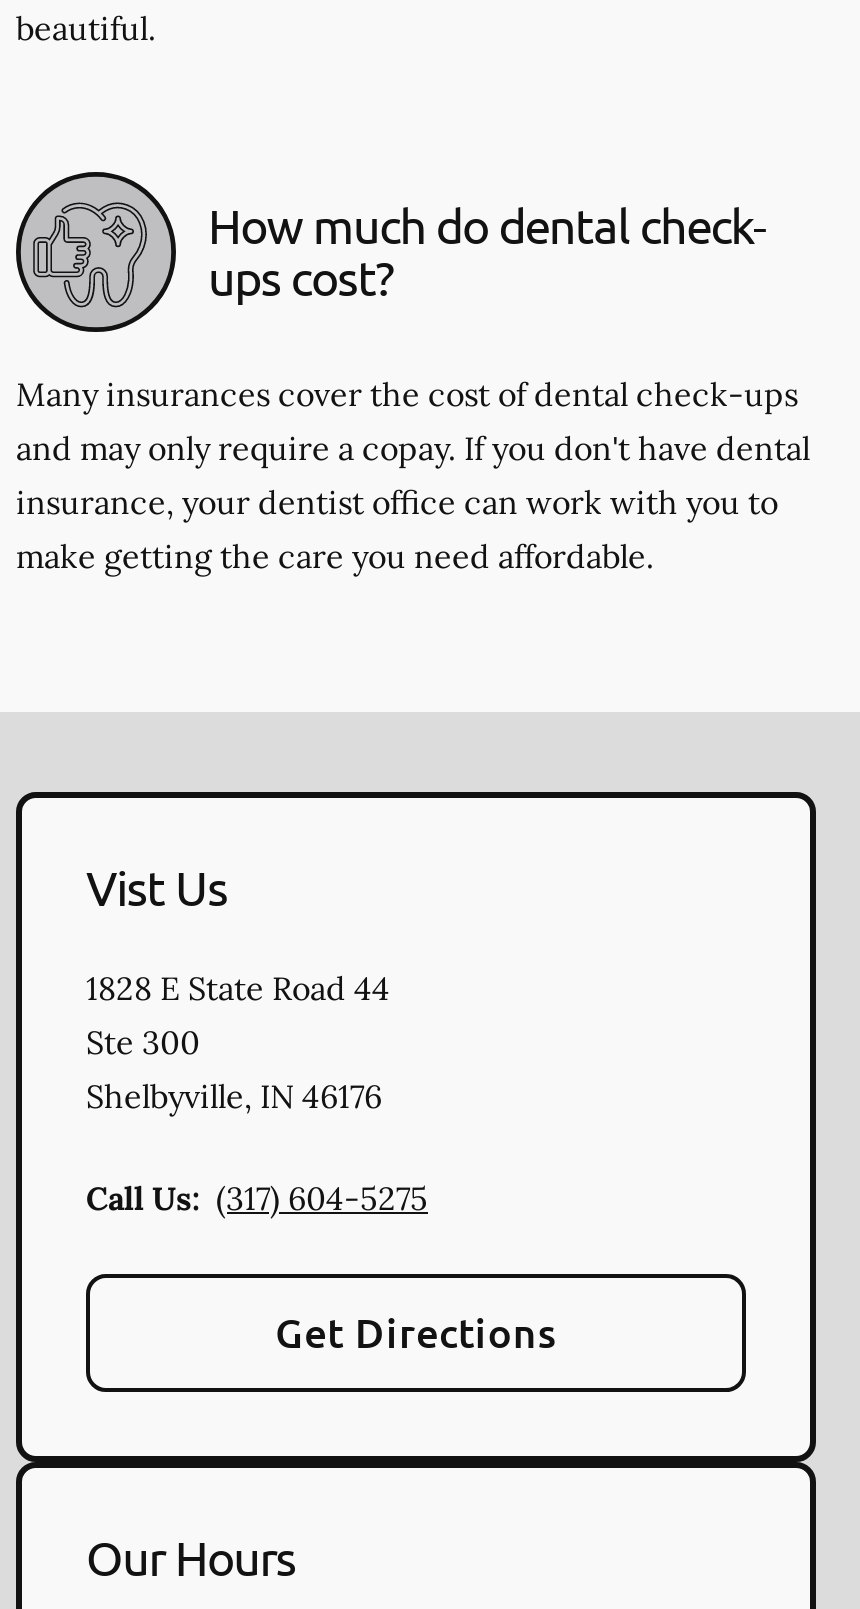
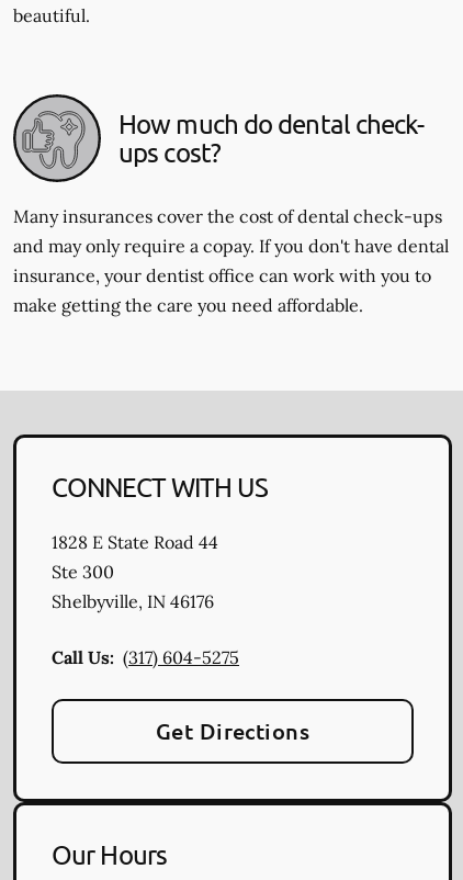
- Vist Us
+ CONNECT WITH US
